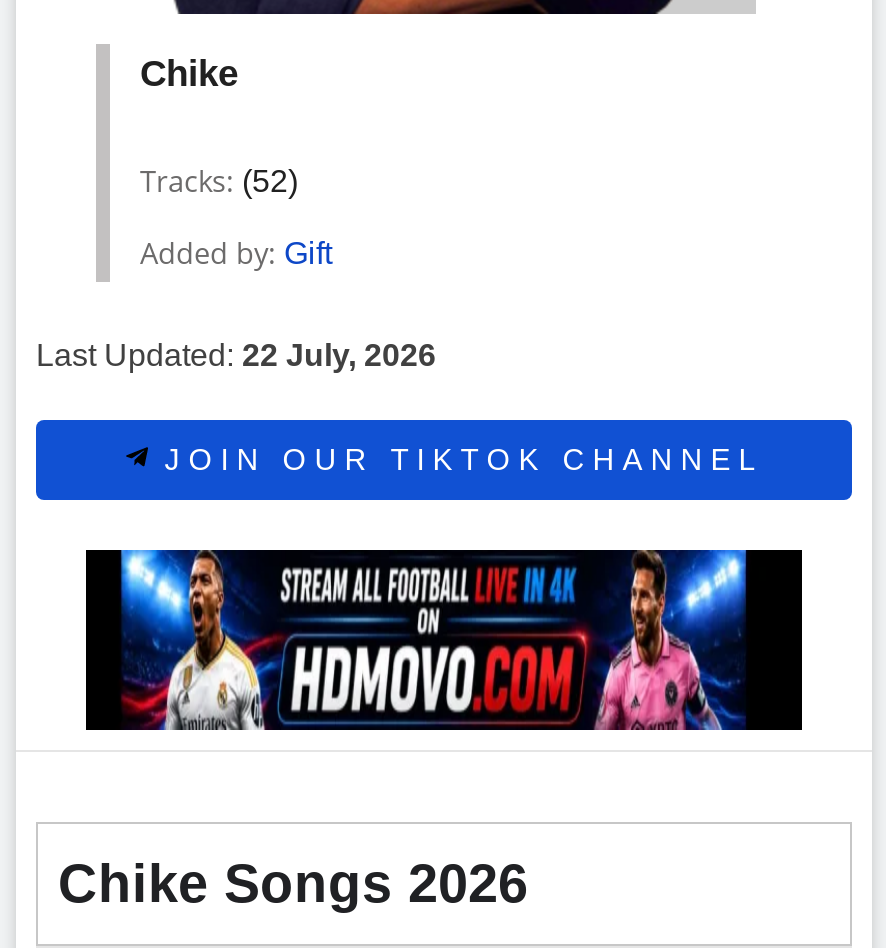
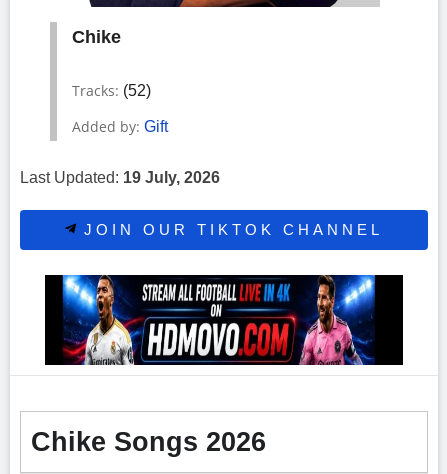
- Last Updated: 22 July, 2026
+ Last Updated: 19 July, 2026
